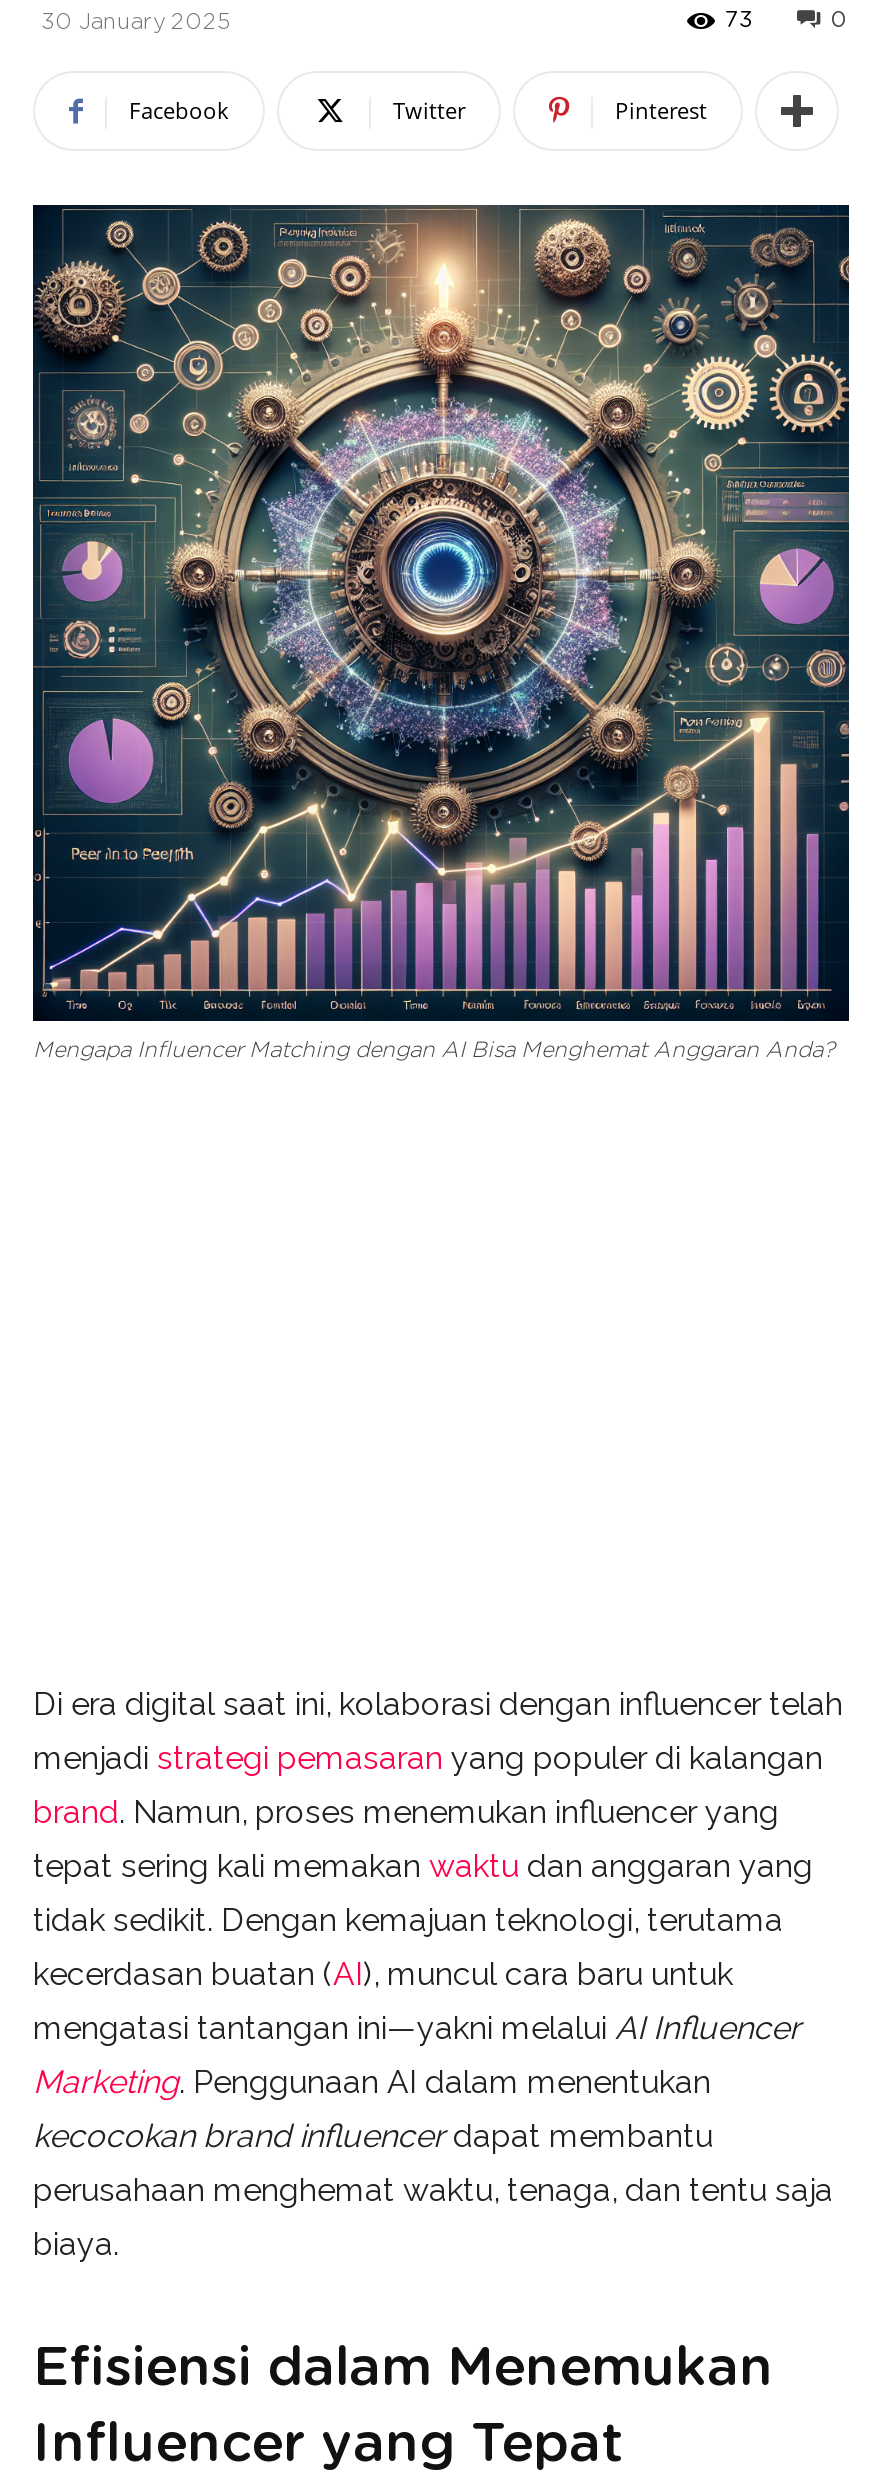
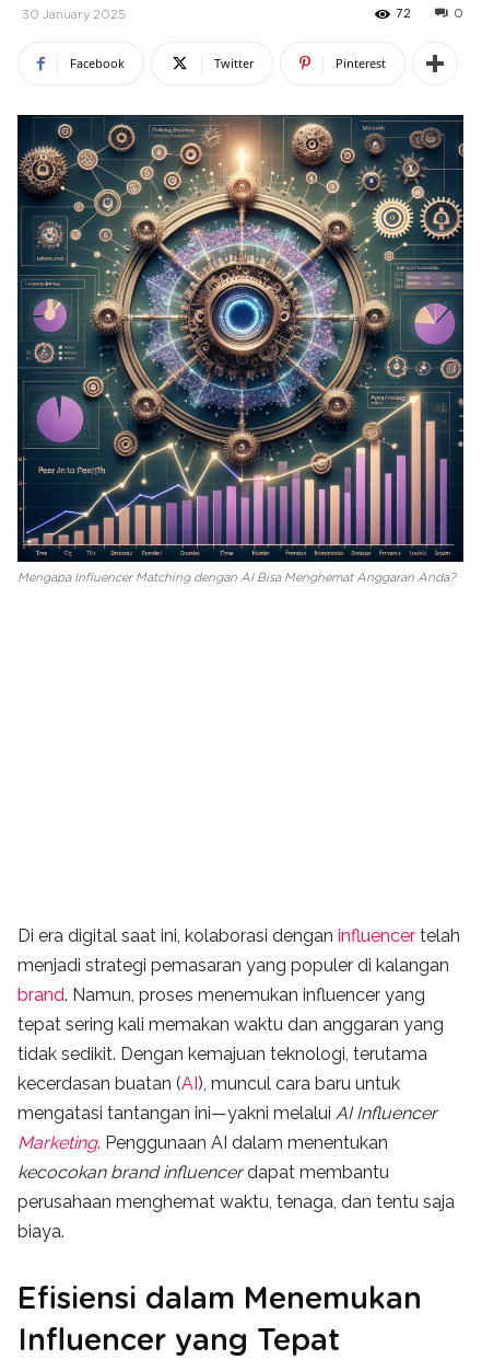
- 73
+ 72
